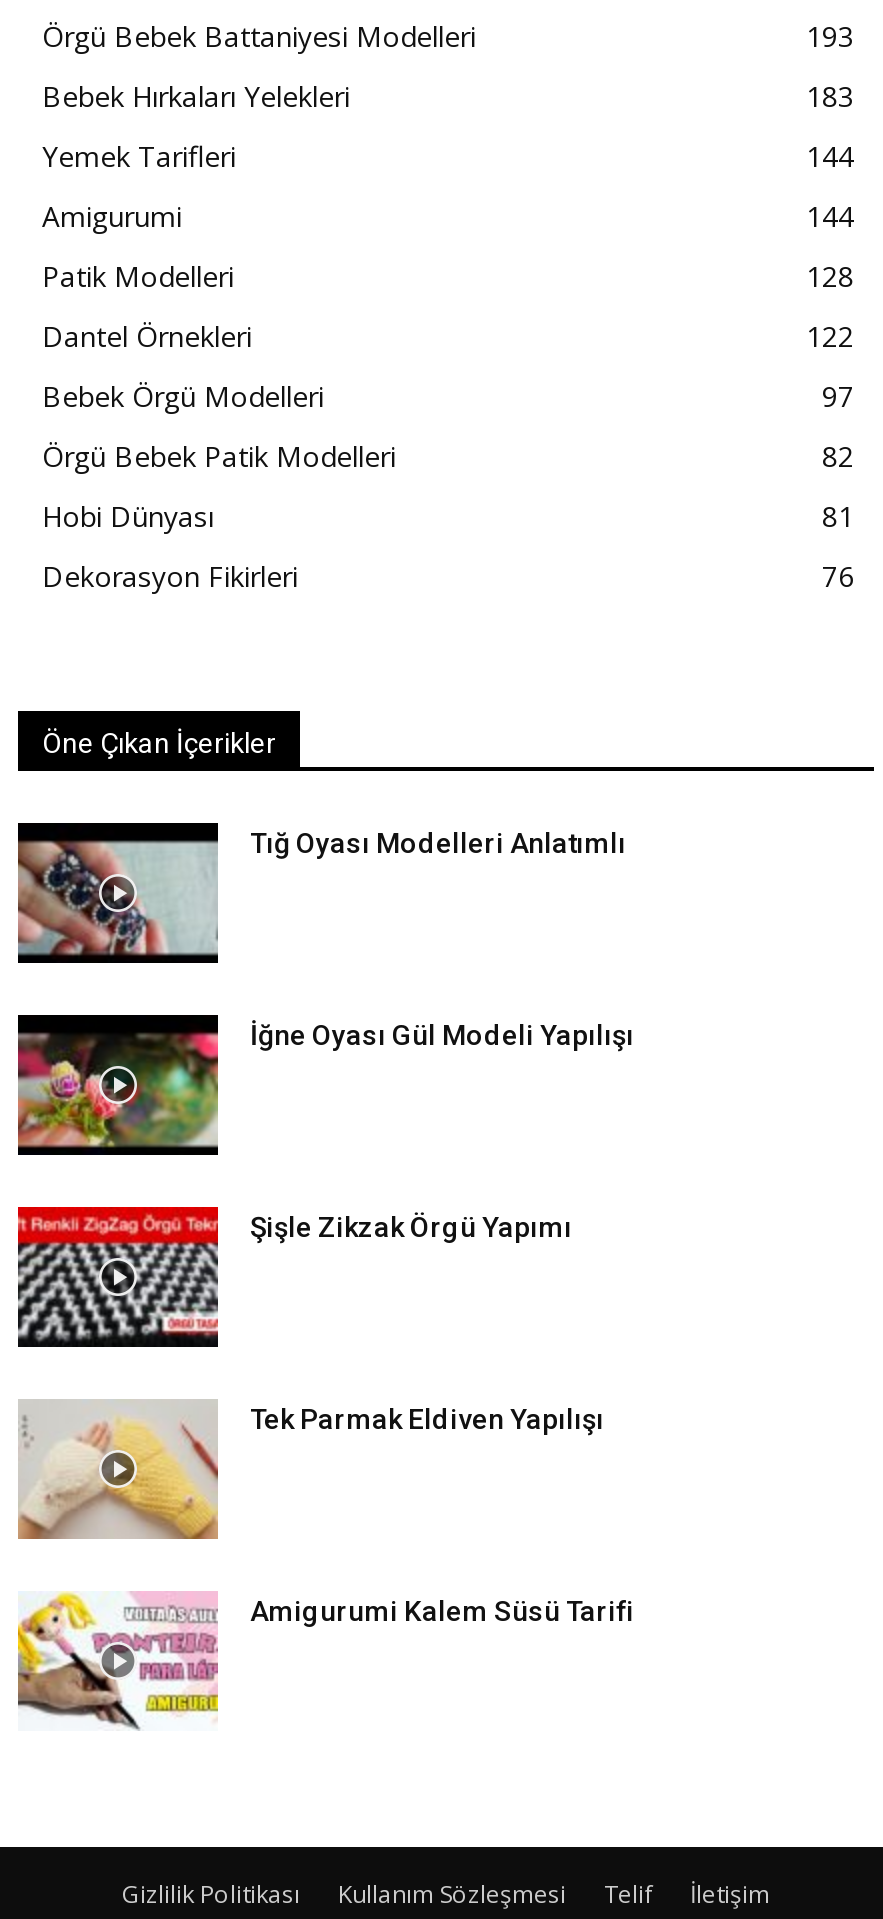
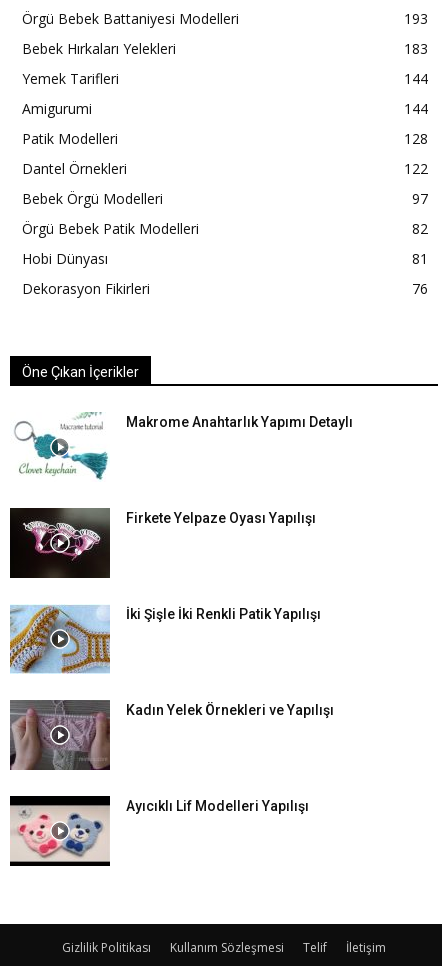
- [image]
- Tığ Oyası Modelleri Anlatımlı
+ [image]
+ Makrome Anahtarlık Yapımı Detaylı

- [image]
- İğne Oyası Gül Modeli Yapılışı
+ [image]
+ Firkete Yelpaze Oyası Yapılışı

- [image]
- Şişle Zikzak Örgü Yapımı
+ [image]
+ İki Şişle İki Renkli Patik Yapılışı

- [image]
- Tek Parmak Eldiven Yapılışı
+ [image]
+ Kadın Yelek Örnekleri ve Yapılışı

- [image]
- Amigurumi Kalem Süsü Tarifi
+ [image]
+ Ayıcıklı Lif Modelleri Yapılışı
